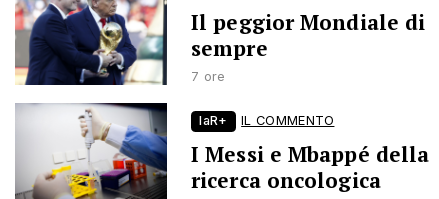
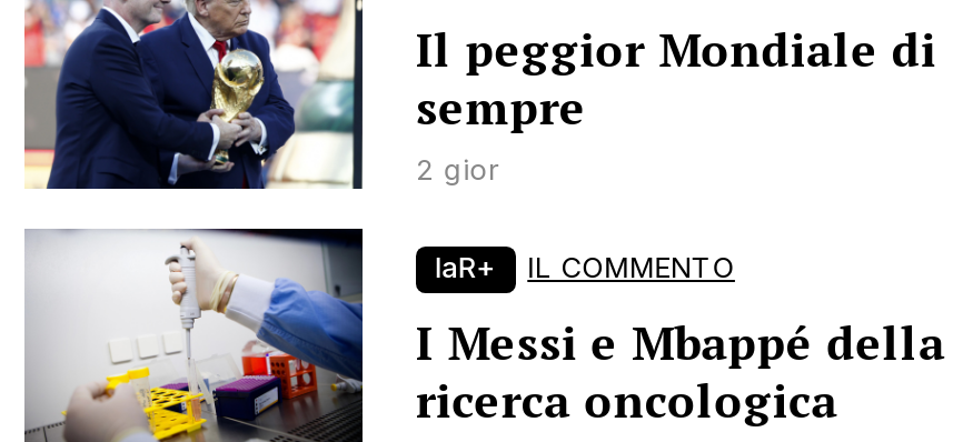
- 7 ore
+ 2 gior
